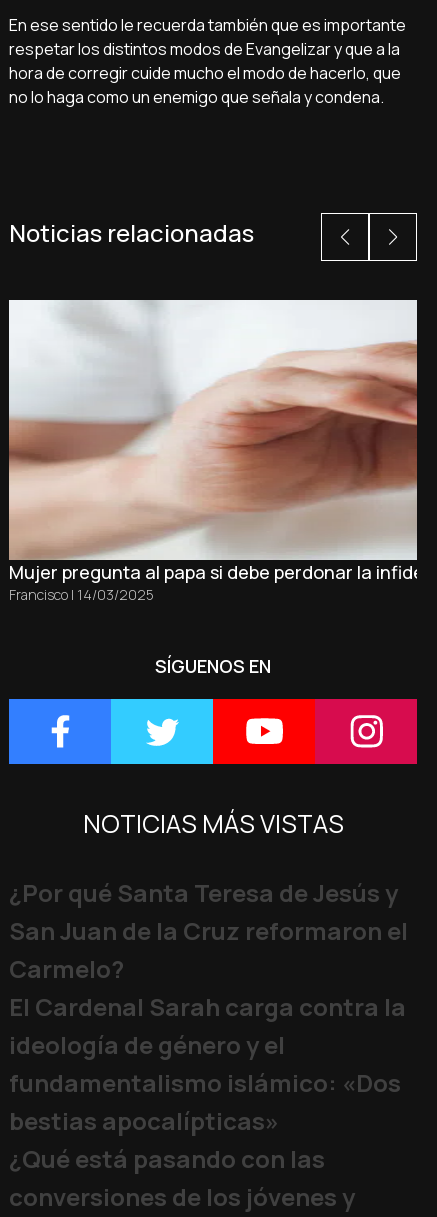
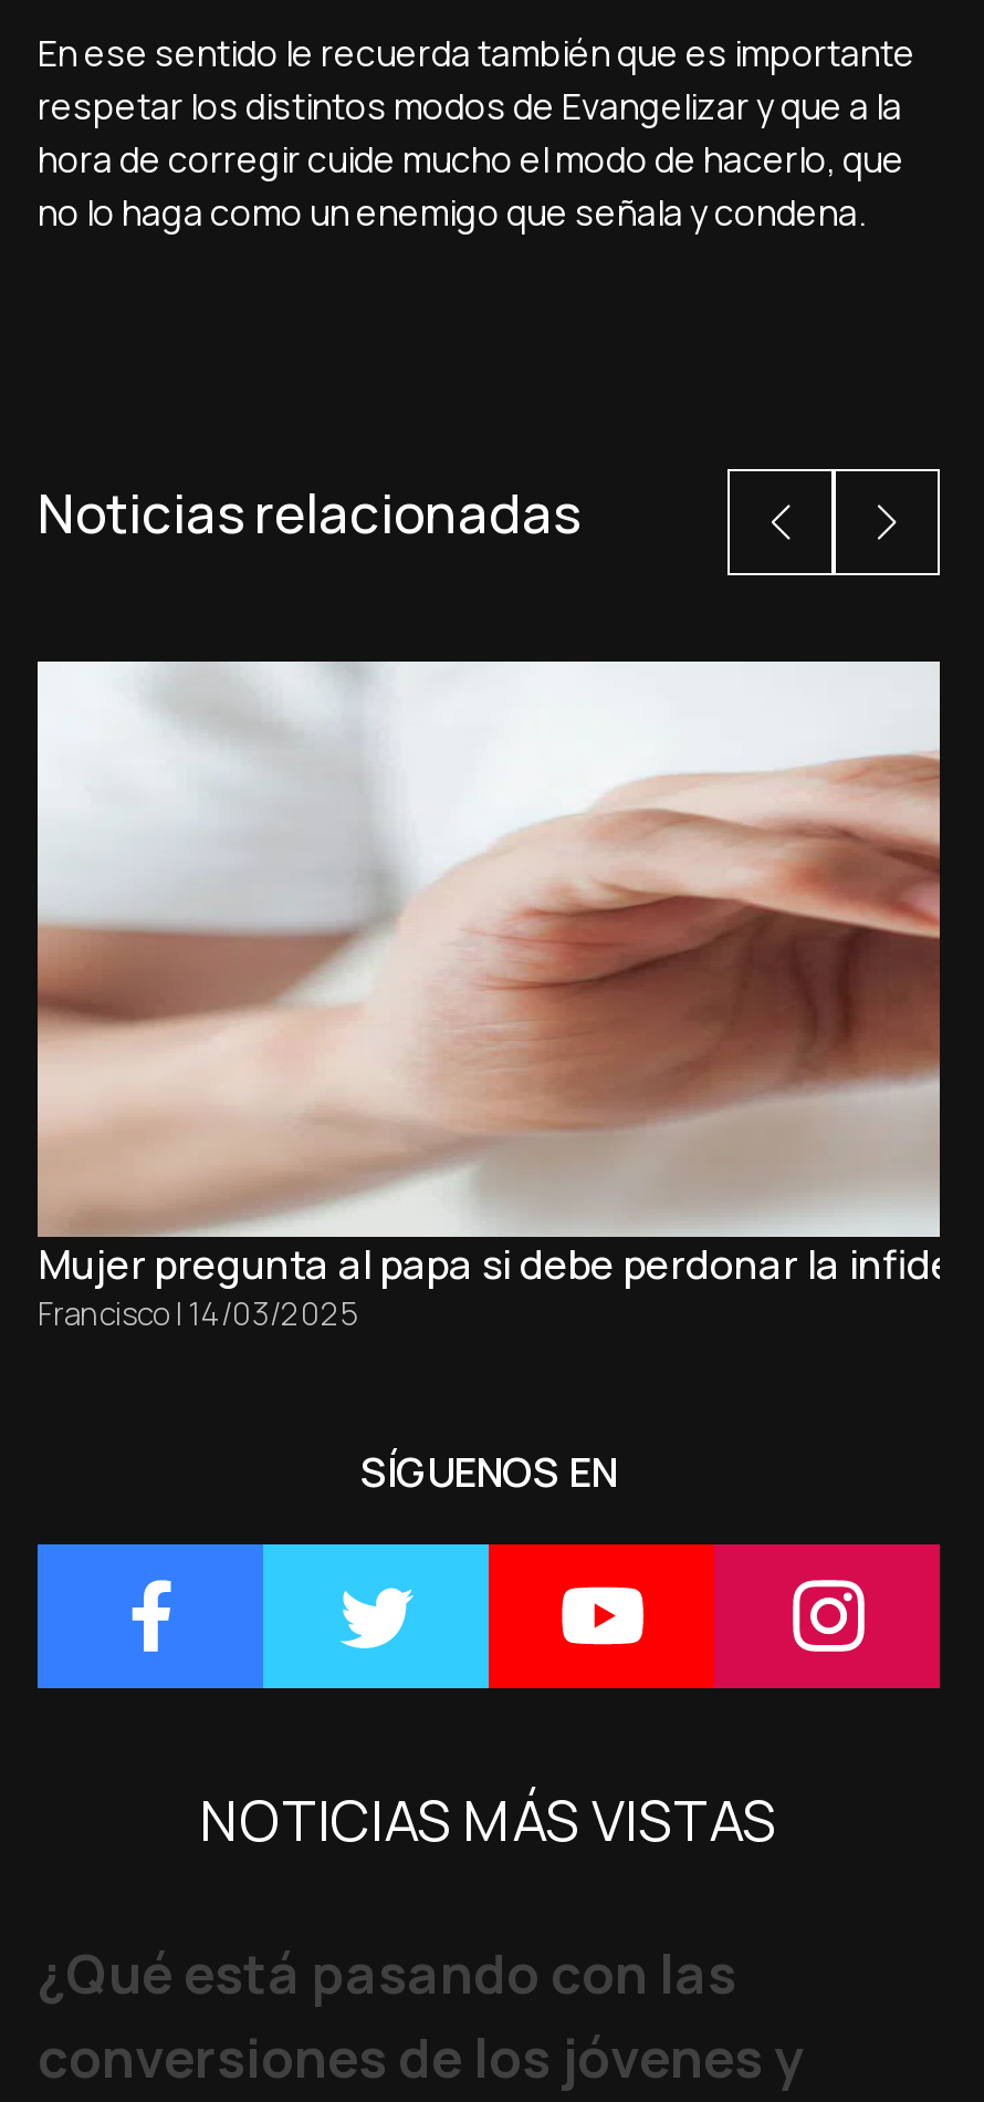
- ¿Por qué Santa Teresa de Jesús y
- San Juan de la Cruz reformaron el
- Carmelo?
- El Cardenal Sarah carga contra la
- ideología de género y el
- fundamentalismo islámico: «Dos
- bestias apocalípticas»
